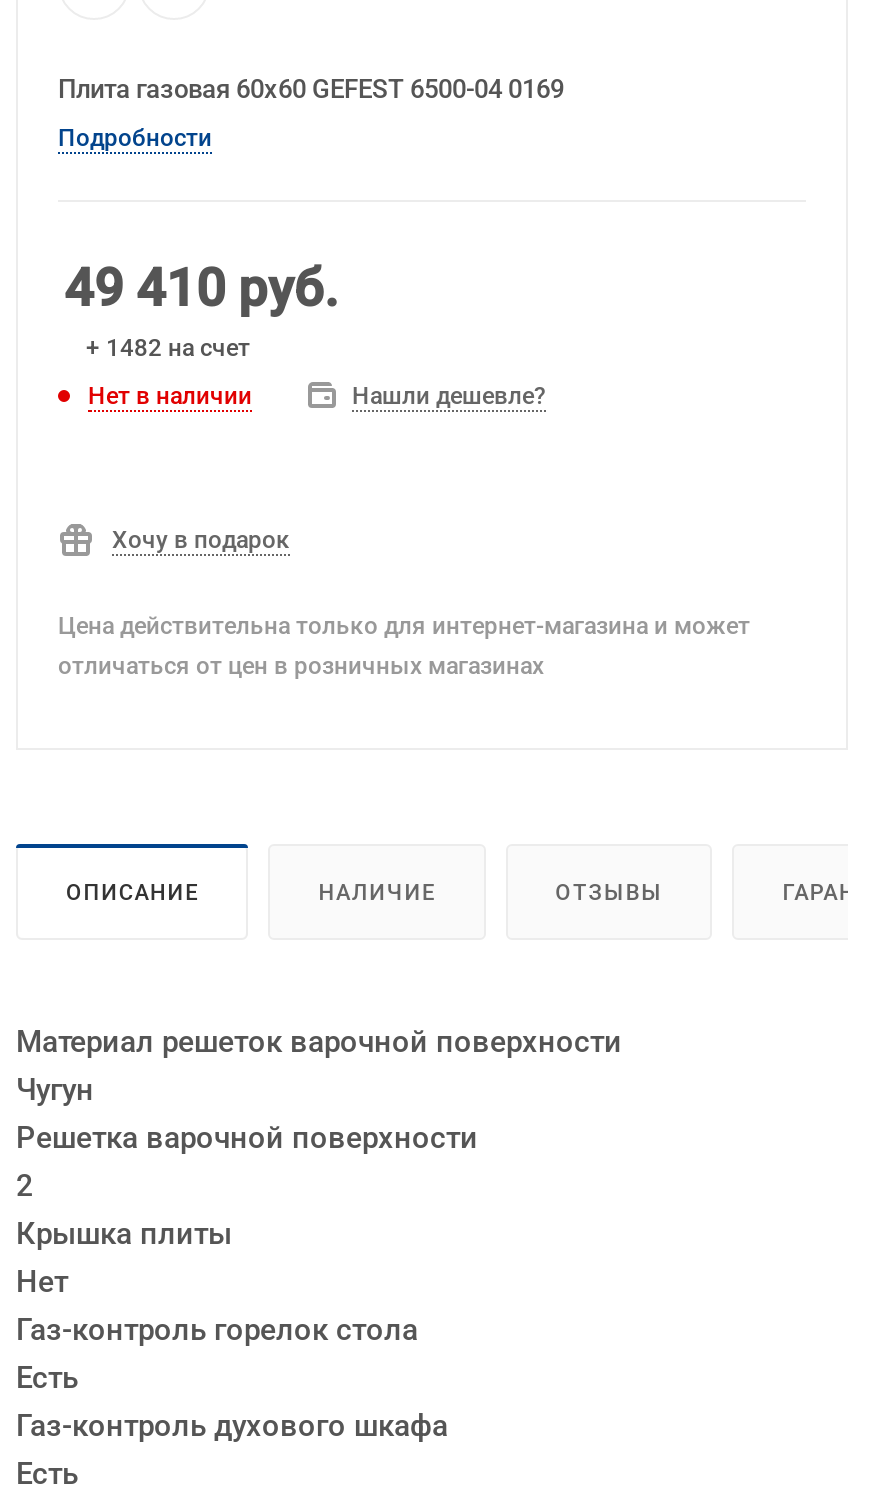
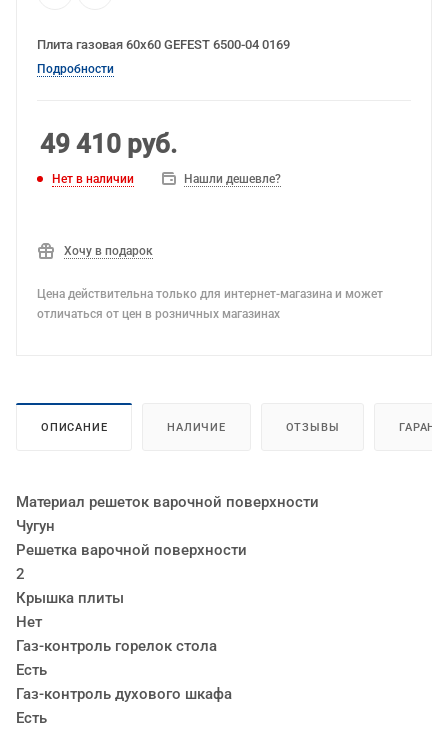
- + 1482 на счет
